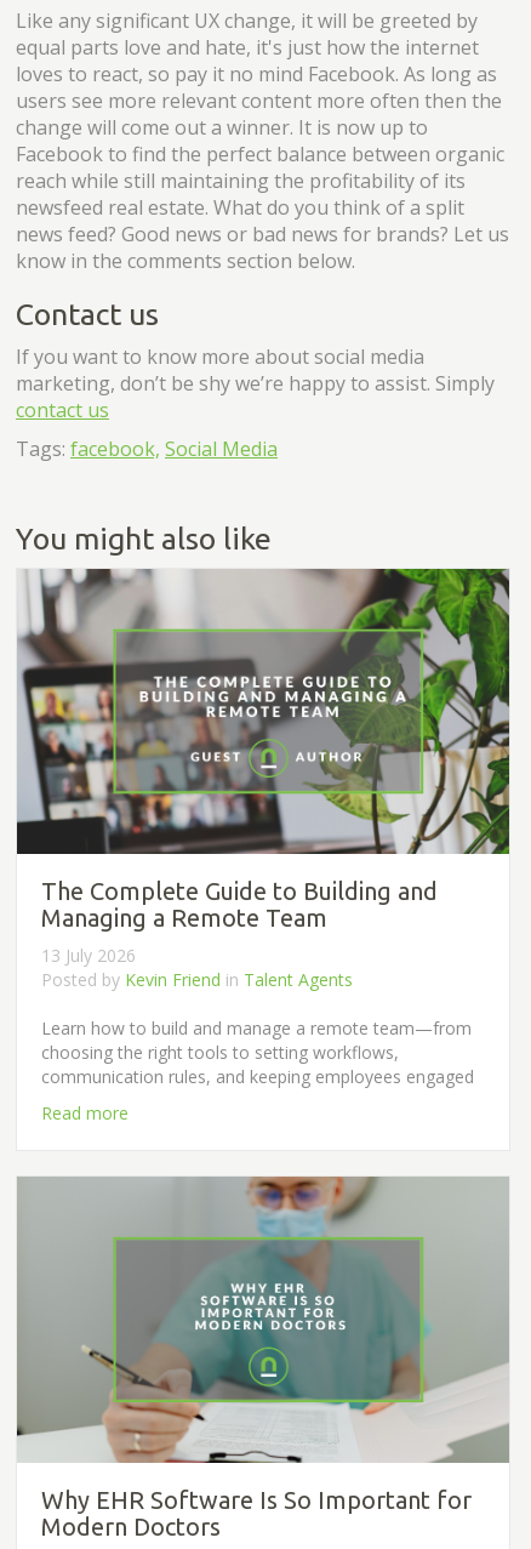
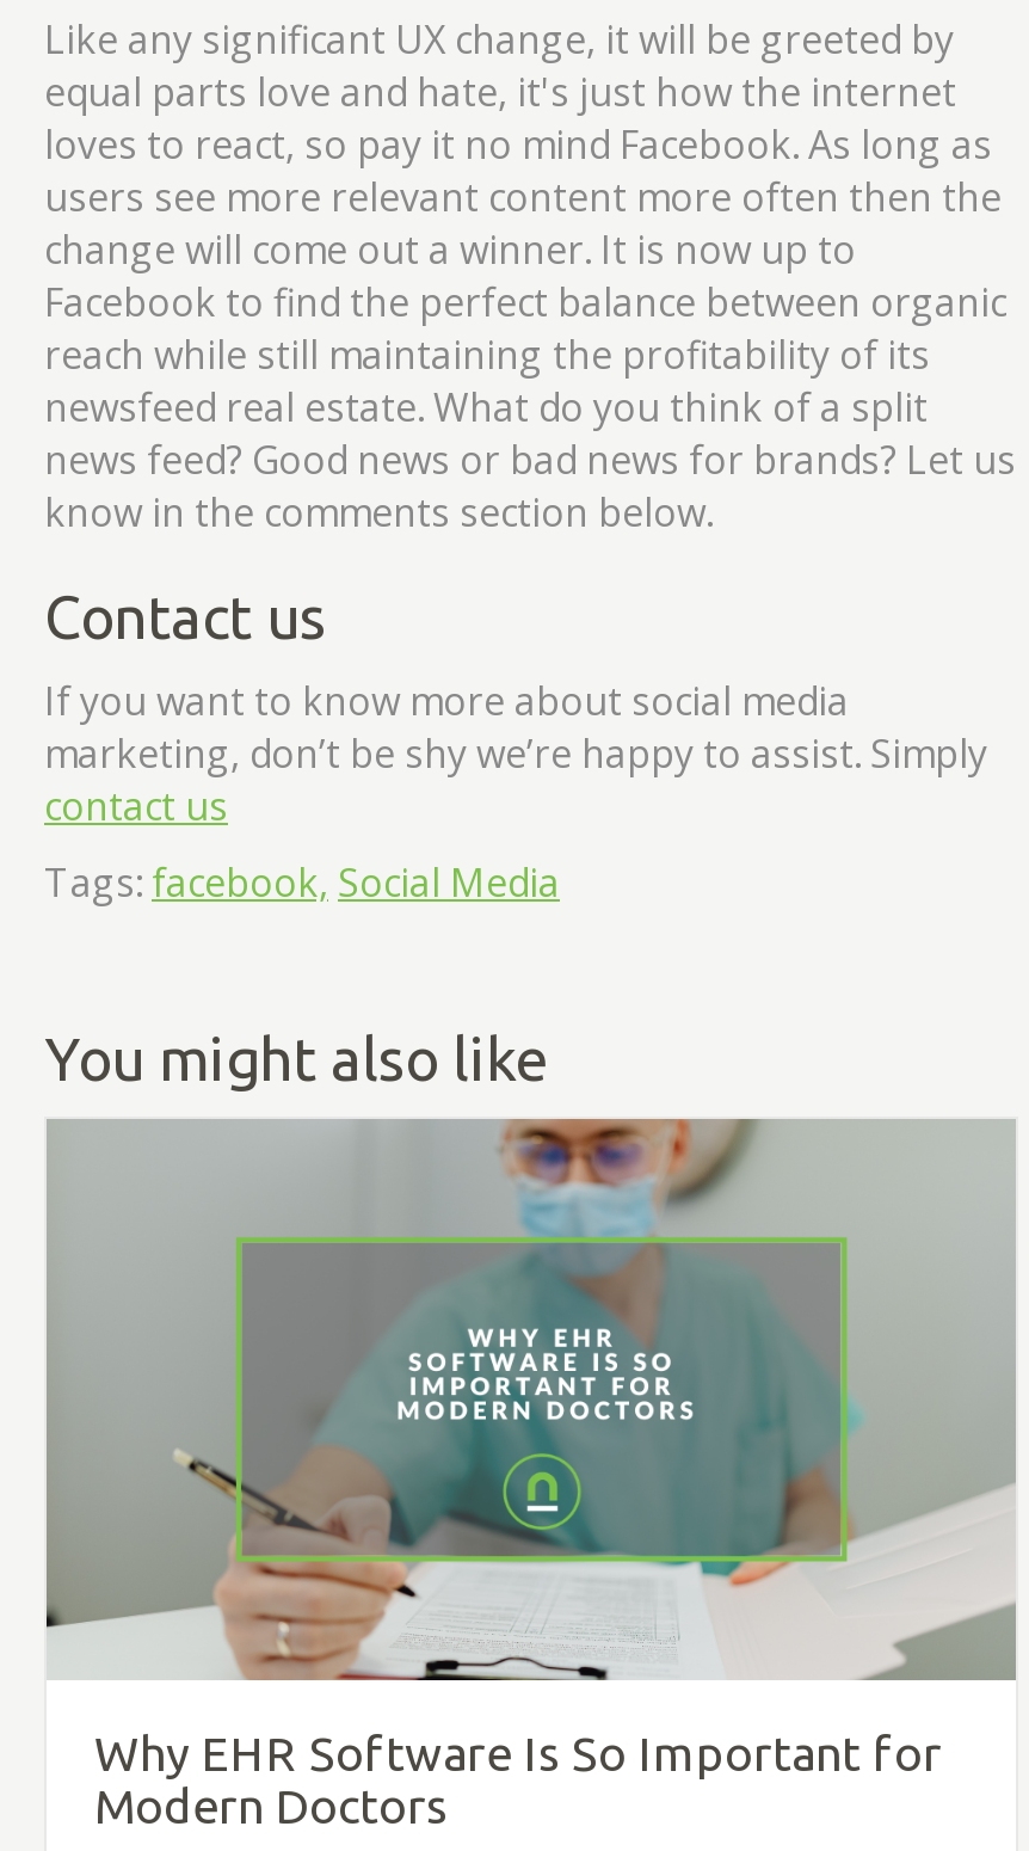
- [image]
- The Complete Guide to Building and
- Managing a Remote Team
- 13 July 2026
- Posted by Kevin Friend in Talent Agents
- Learn how to build and manage a remote team—from
- choosing the right tools to setting workflows,
- communication rules, and keeping employees engaged
- Read more
